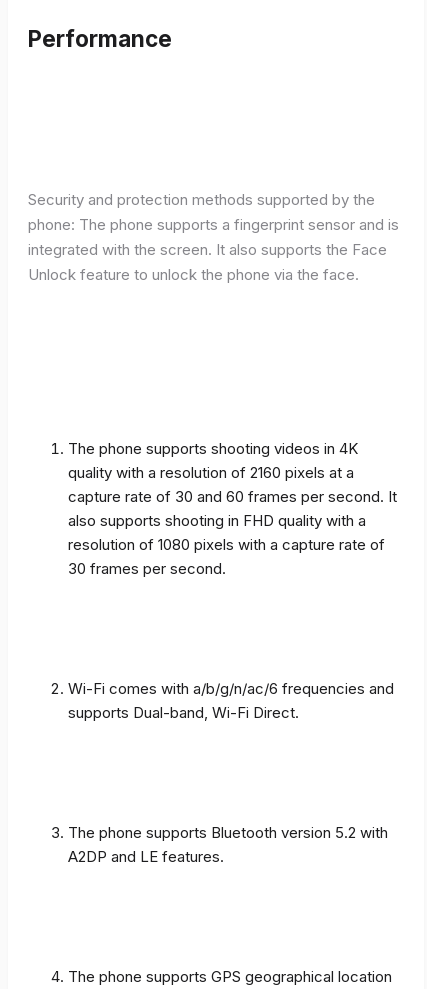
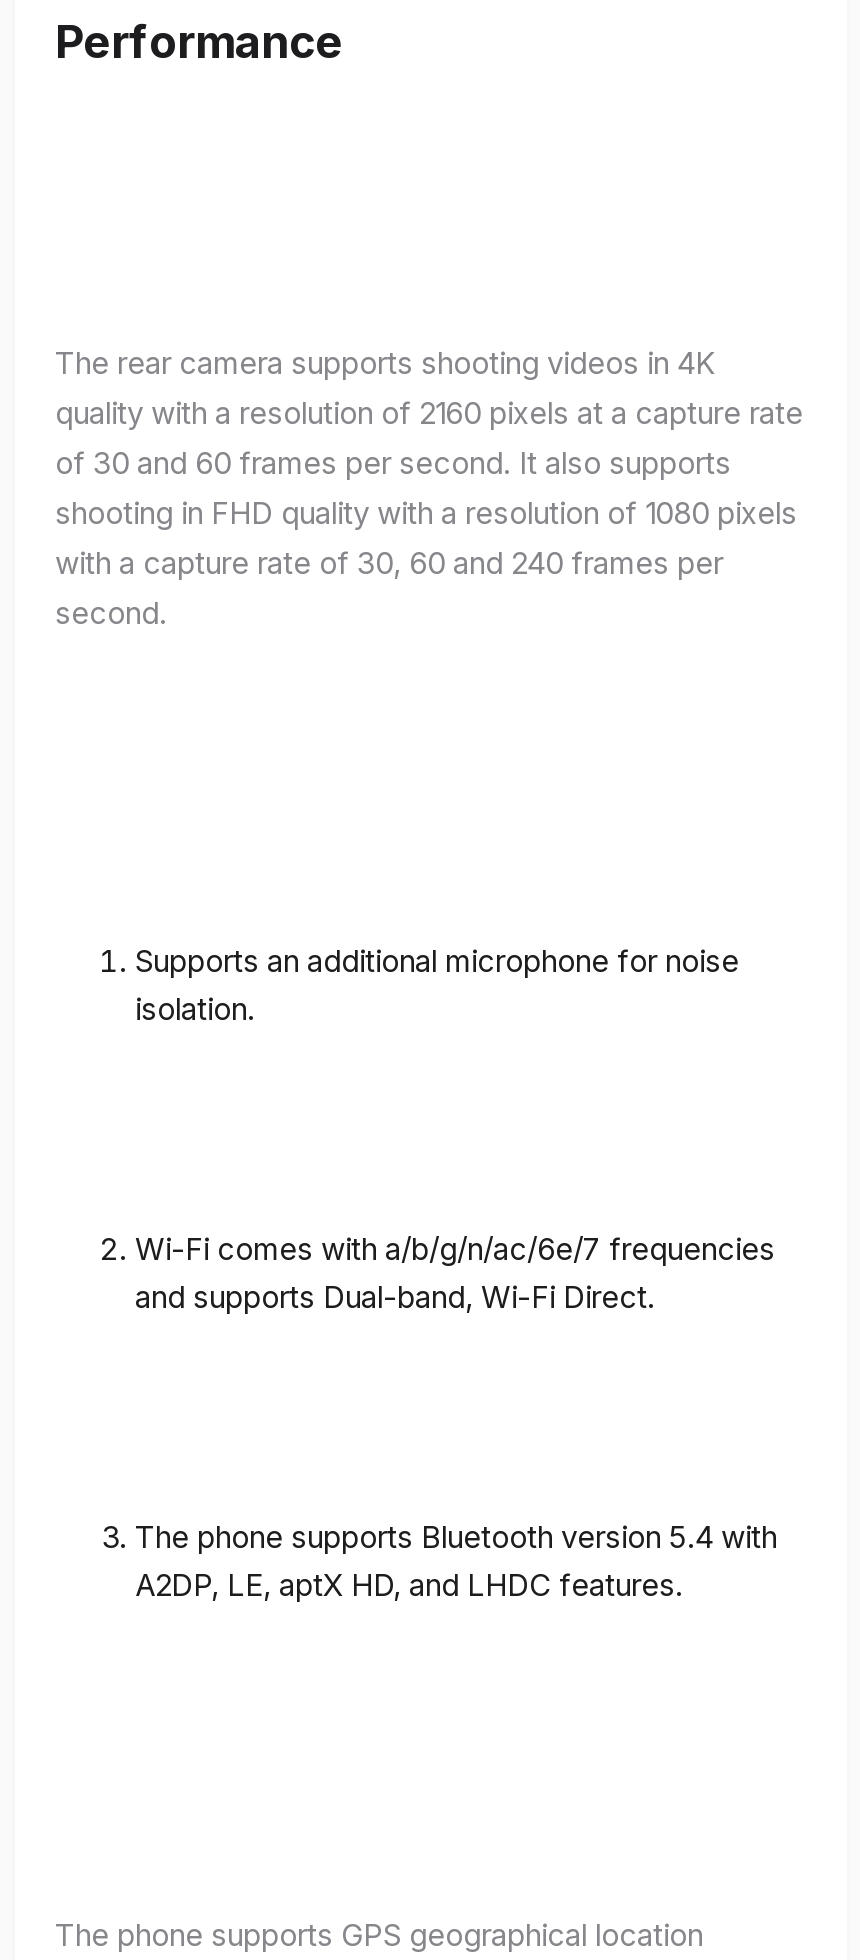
- Security and protection methods supported by the
- phone: The phone supports a fingerprint sensor and is
- integrated with the screen. It also supports the Face
- Unlock feature to unlock the phone via the face.
+ The rear camera supports shooting videos in 4K
+ quality with a resolution of 2160 pixels at a capture rate
+ of 30 and 60 frames per second. It also supports
+ shooting in FHD quality with a resolution of 1080 pixels
+ with a capture rate of 30, 60 and 240 frames per
+ second.

- The phone supports shooting videos in 4K
- quality with a resolution of 2160 pixels at a
- capture rate of 30 and 60 frames per second. It
- also supports shooting in FHD quality with a
- resolution of 1080 pixels with a capture rate of
- 30 frames per second.
+ Supports an additional microphone for noise
+ isolation.

- Wi-Fi comes with a/b/g/n/ac/6 frequencies and
- supports Dual-band, Wi-Fi Direct.
+ Wi-Fi comes with a/b/g/n/ac/6e/7 frequencies
+ and supports Dual-band, Wi-Fi Direct.

- The phone supports Bluetooth version 5.2 with
- A2DP and LE features.
+ The phone supports Bluetooth version 5.4 with
+ A2DP, LE, aptX HD, and LHDC features.
